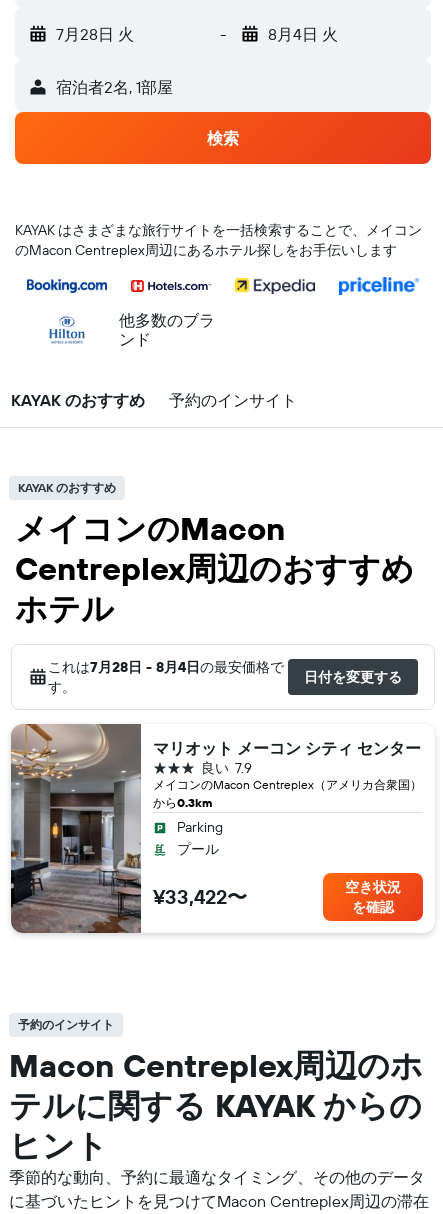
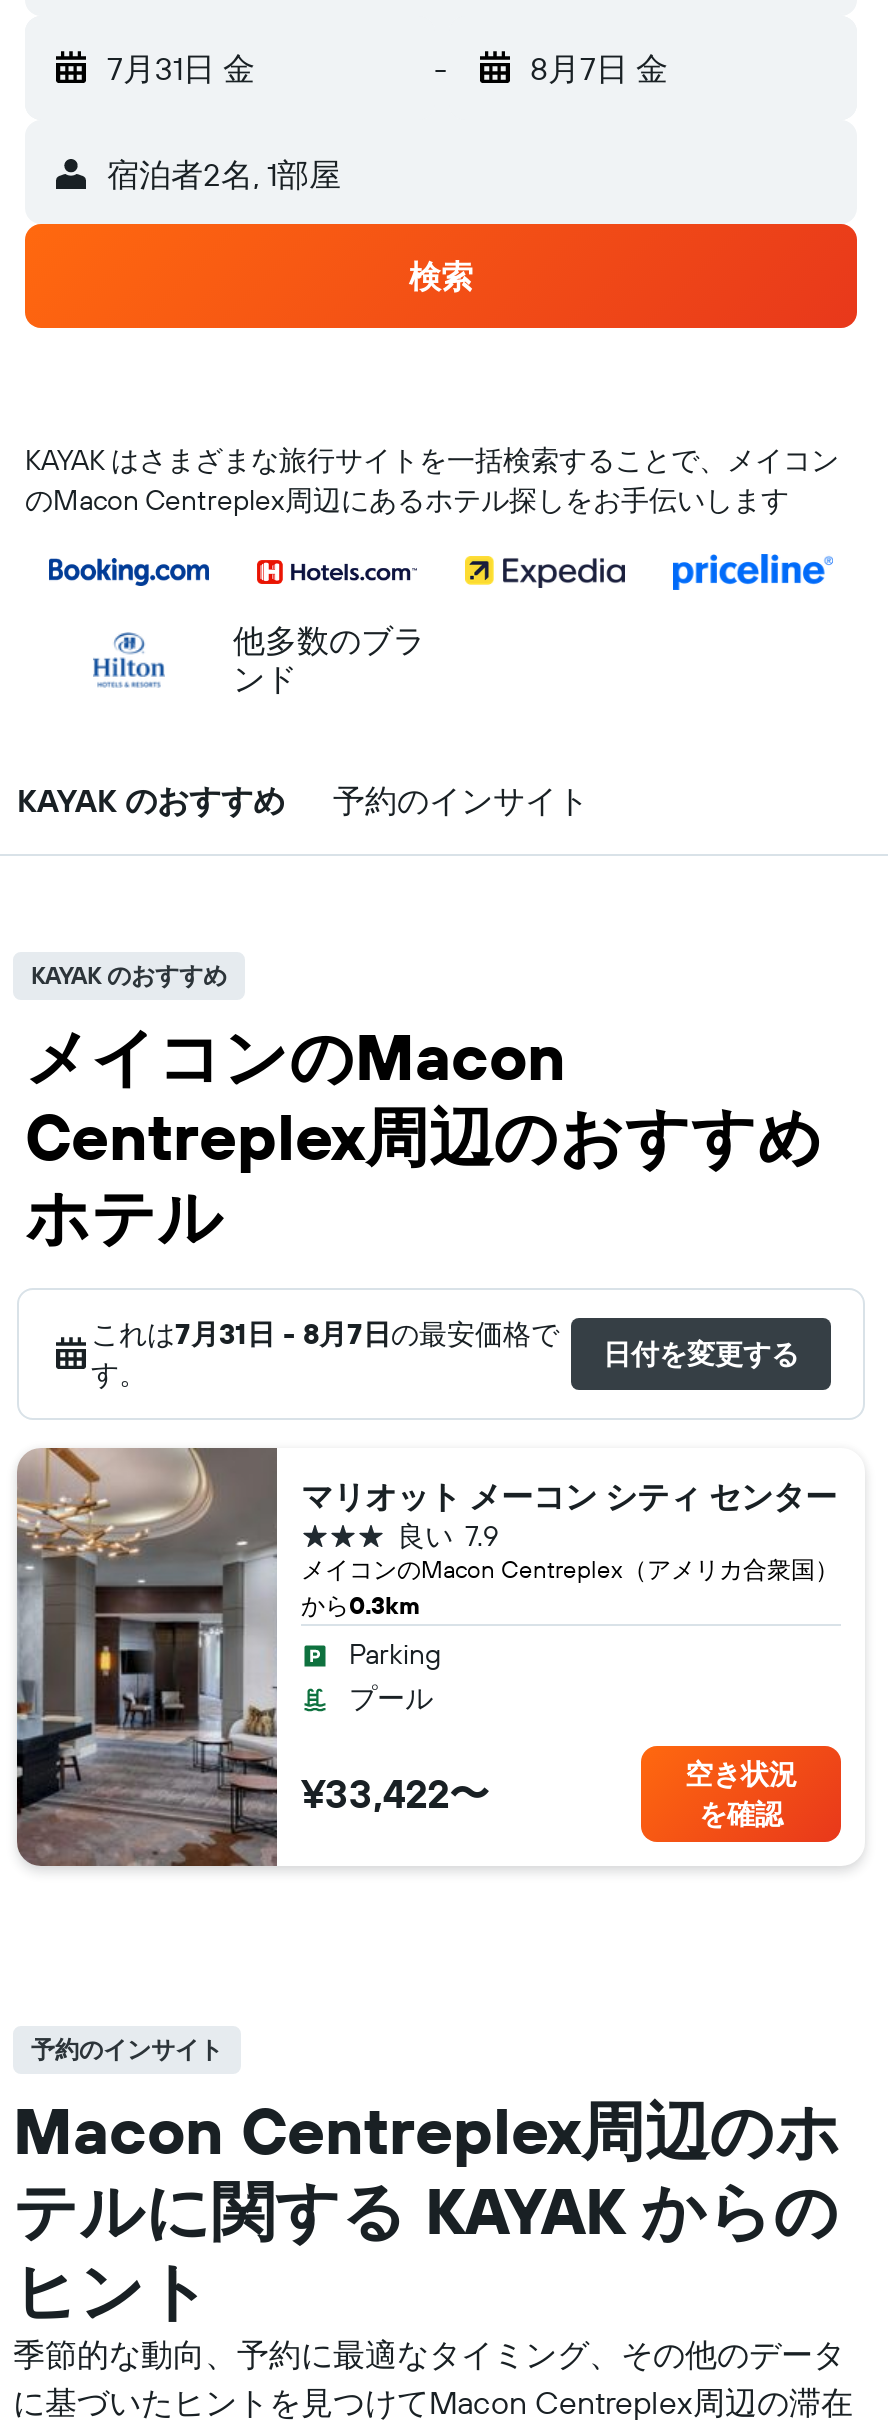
- 7月28日 火
+ 7月31日 金

- 8月4日 火
+ 8月7日 金

- これは7月28日 - 8月4日の最安価格で
+ これは7月31日 - 8月7日の最安価格で
